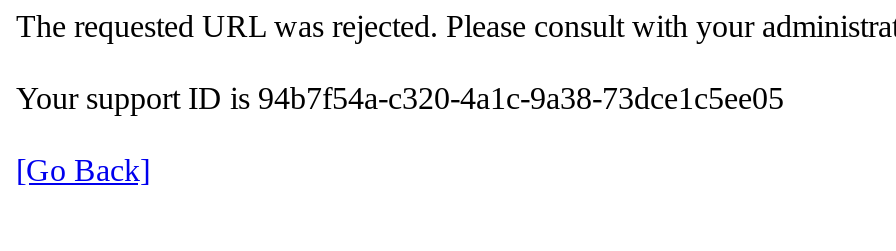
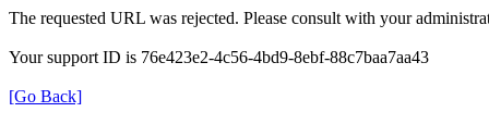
- Your support ID is 94b7f54a-c320-4a1c-9a38-73dce1c5ee05
+ Your support ID is 76e423e2-4c56-4bd9-8ebf-88c7baa7aa43
